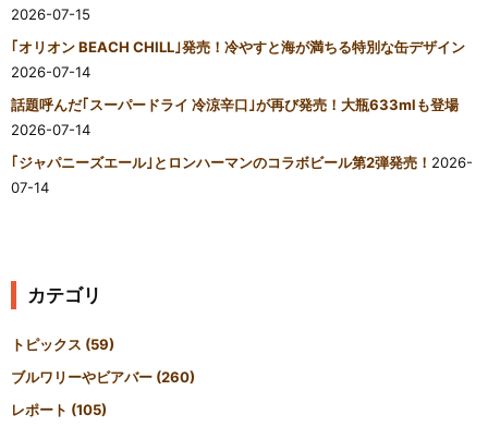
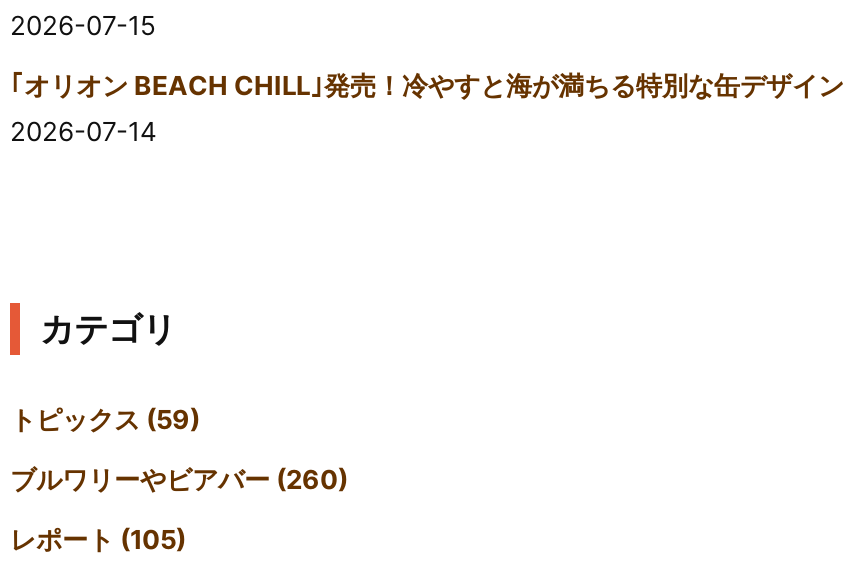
- 話題呼んだ｢スーパードライ 冷涼辛口｣が再び発売！大瓶633mlも登場
- 2026-07-14
- ｢ジャパニーズエール｣とロンハーマンのコラボビール第2弾発売！2026-
- 07-14
